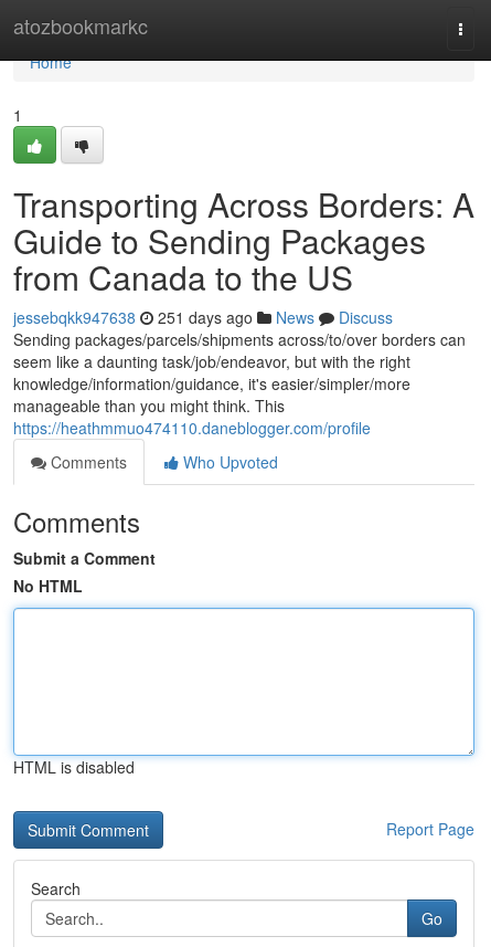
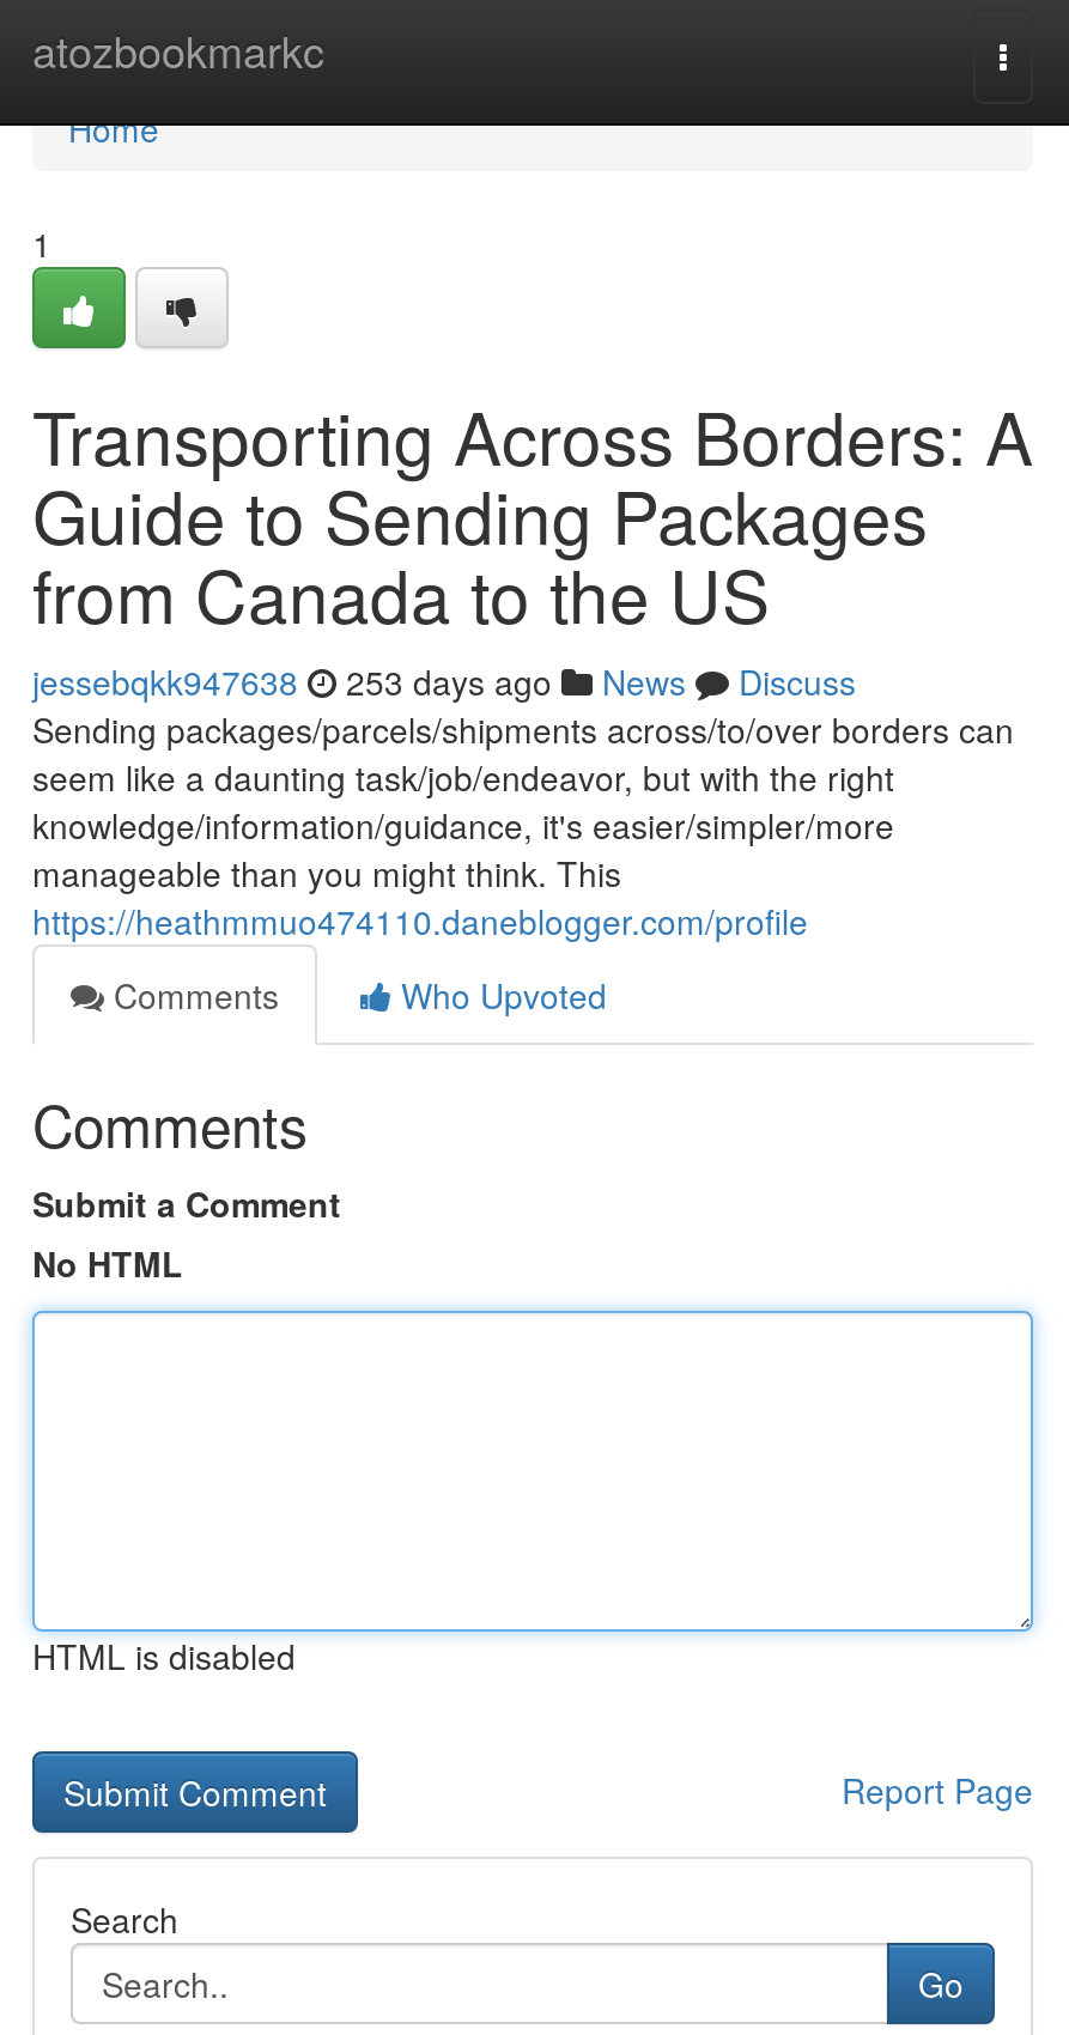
- jessebqkk947638 251 days ago News Discuss
+ jessebqkk947638 253 days ago News Discuss
